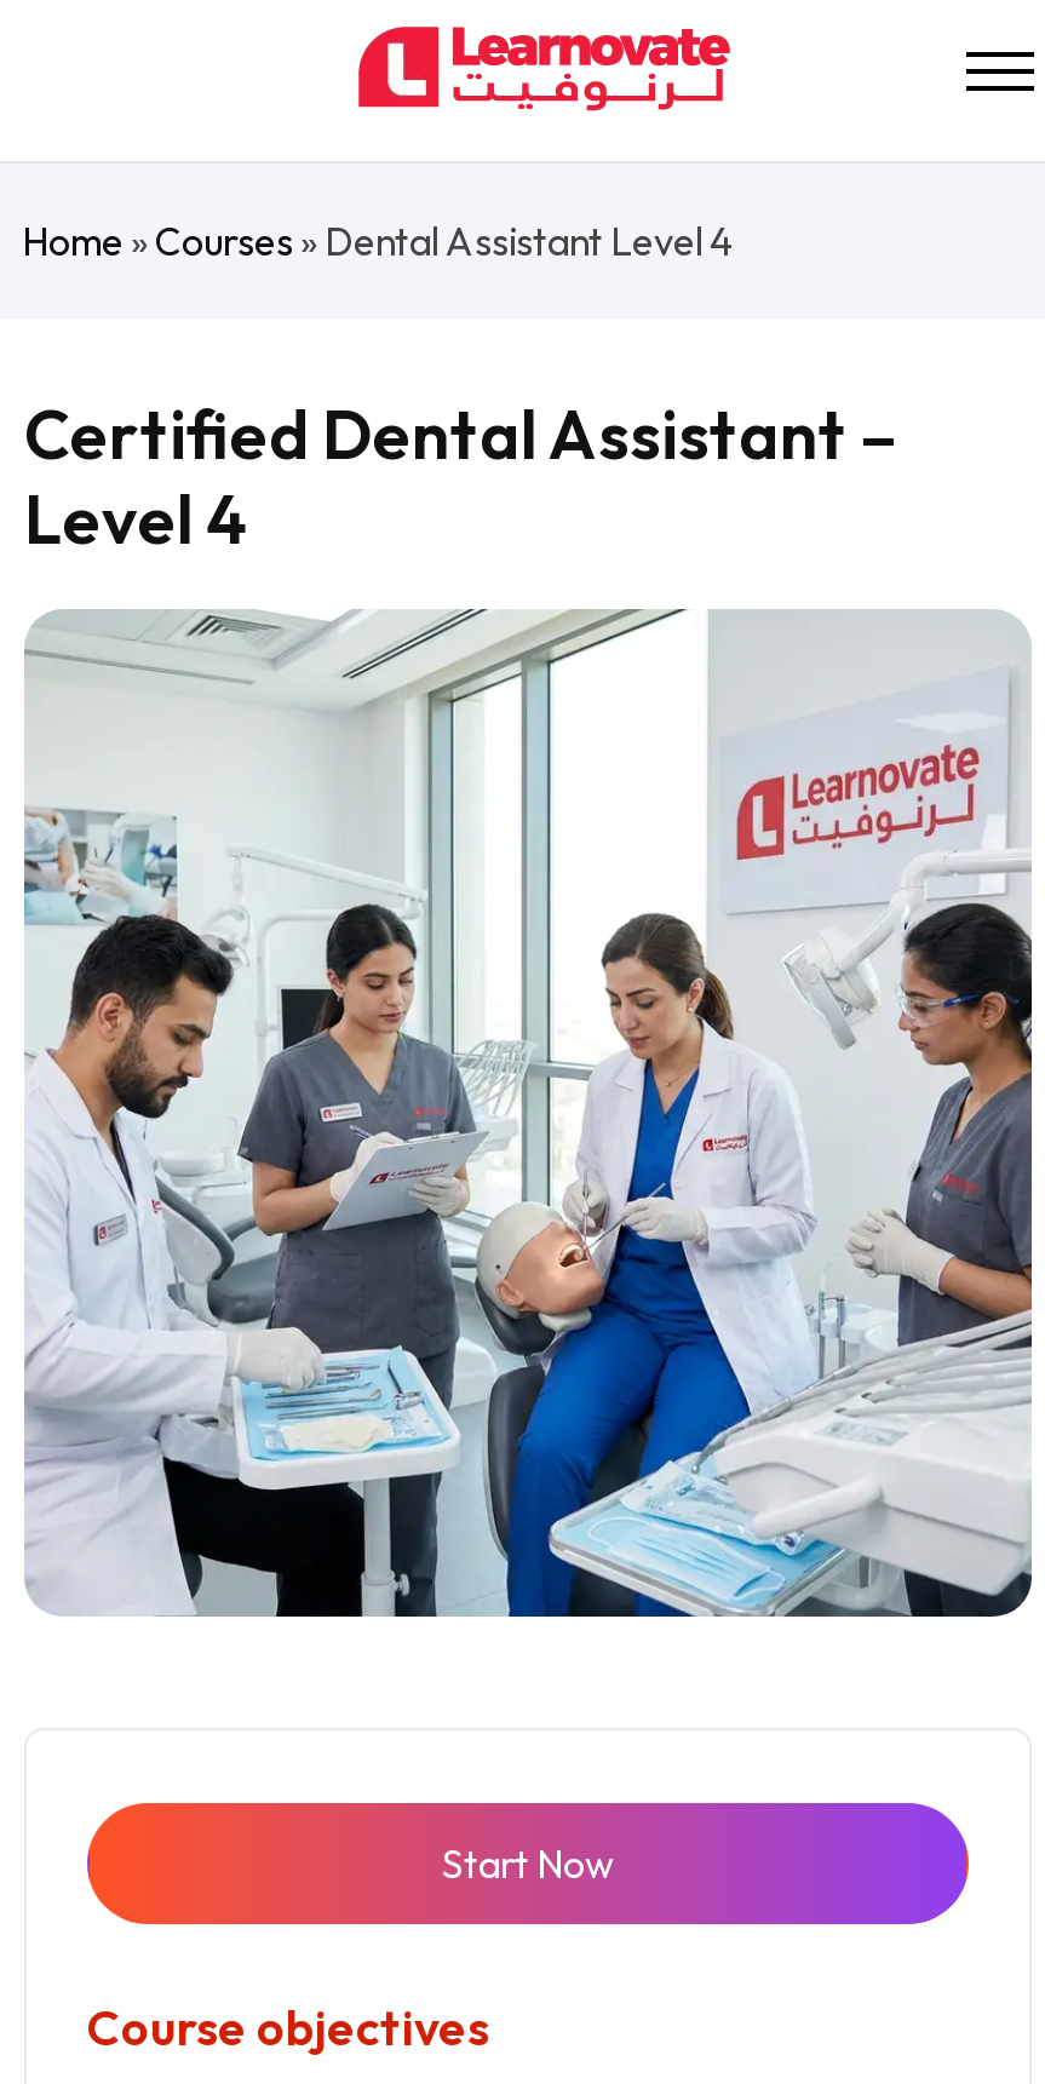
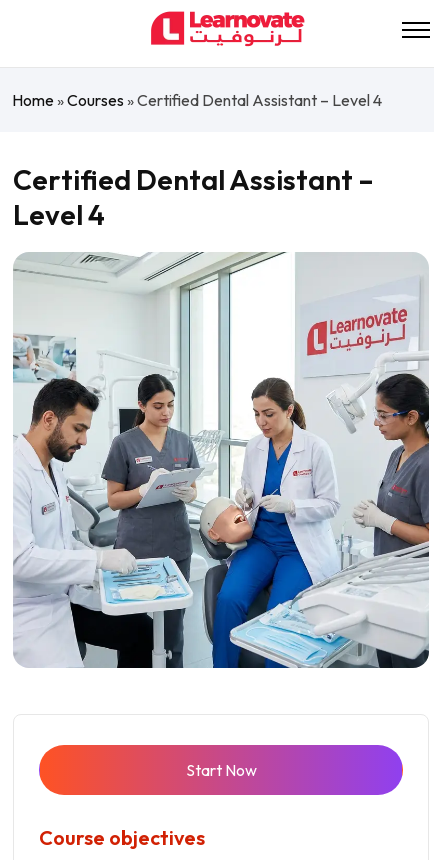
- Home» Courses» Dental Assistant Level 4
+ Home» Courses» Certified Dental Assistant – Level 4
